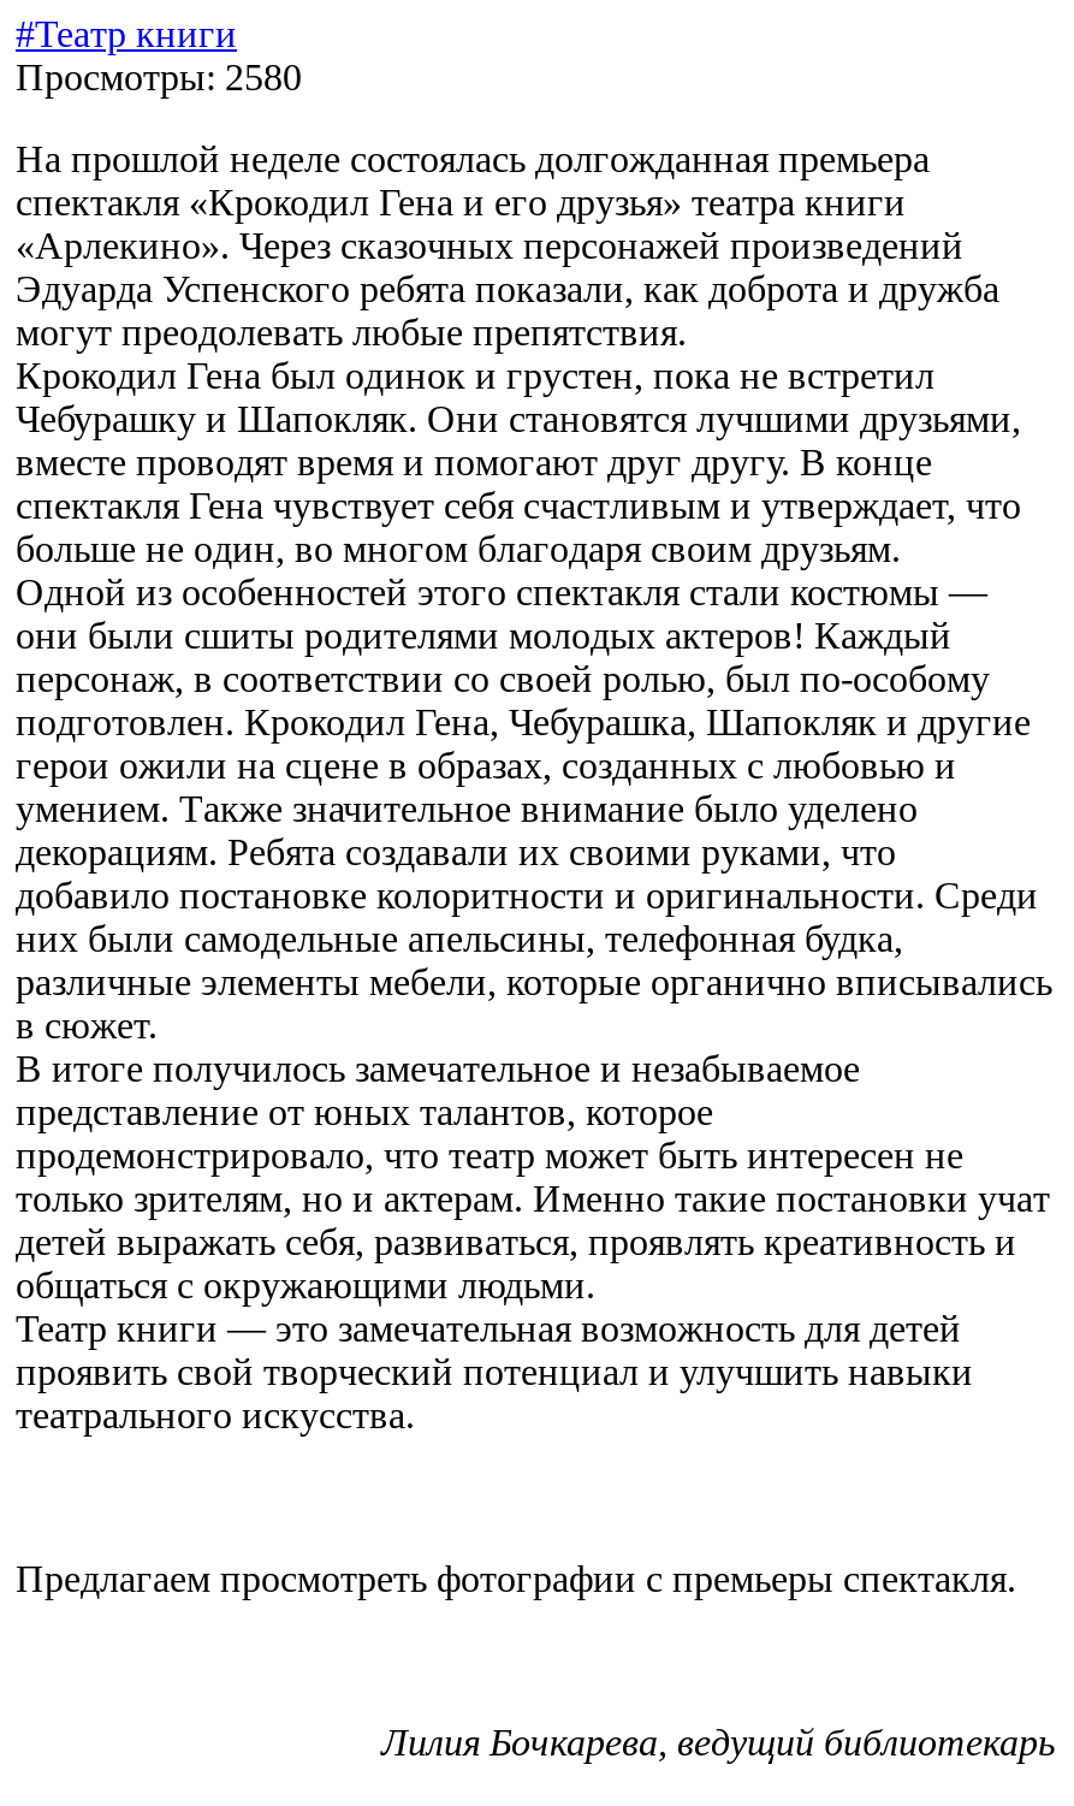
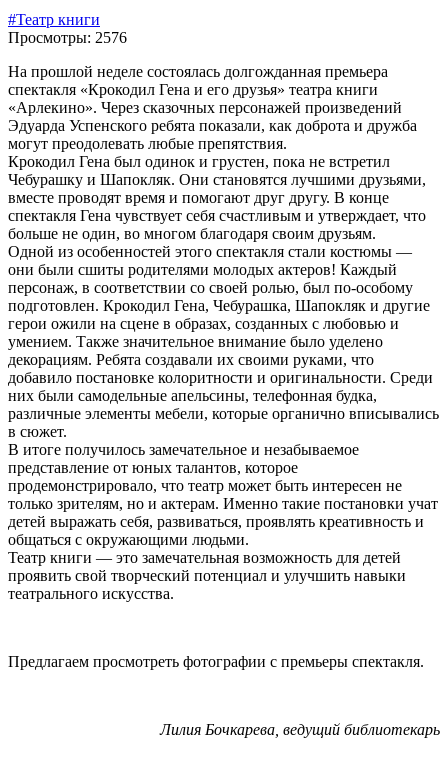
- Просмотры: 2580
+ Просмотры: 2576
